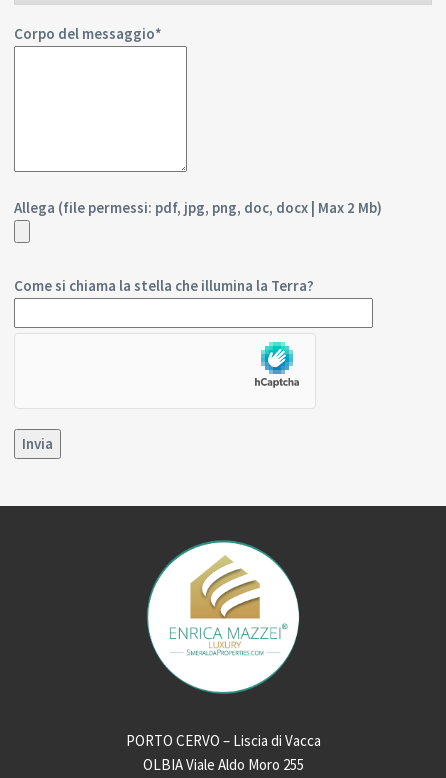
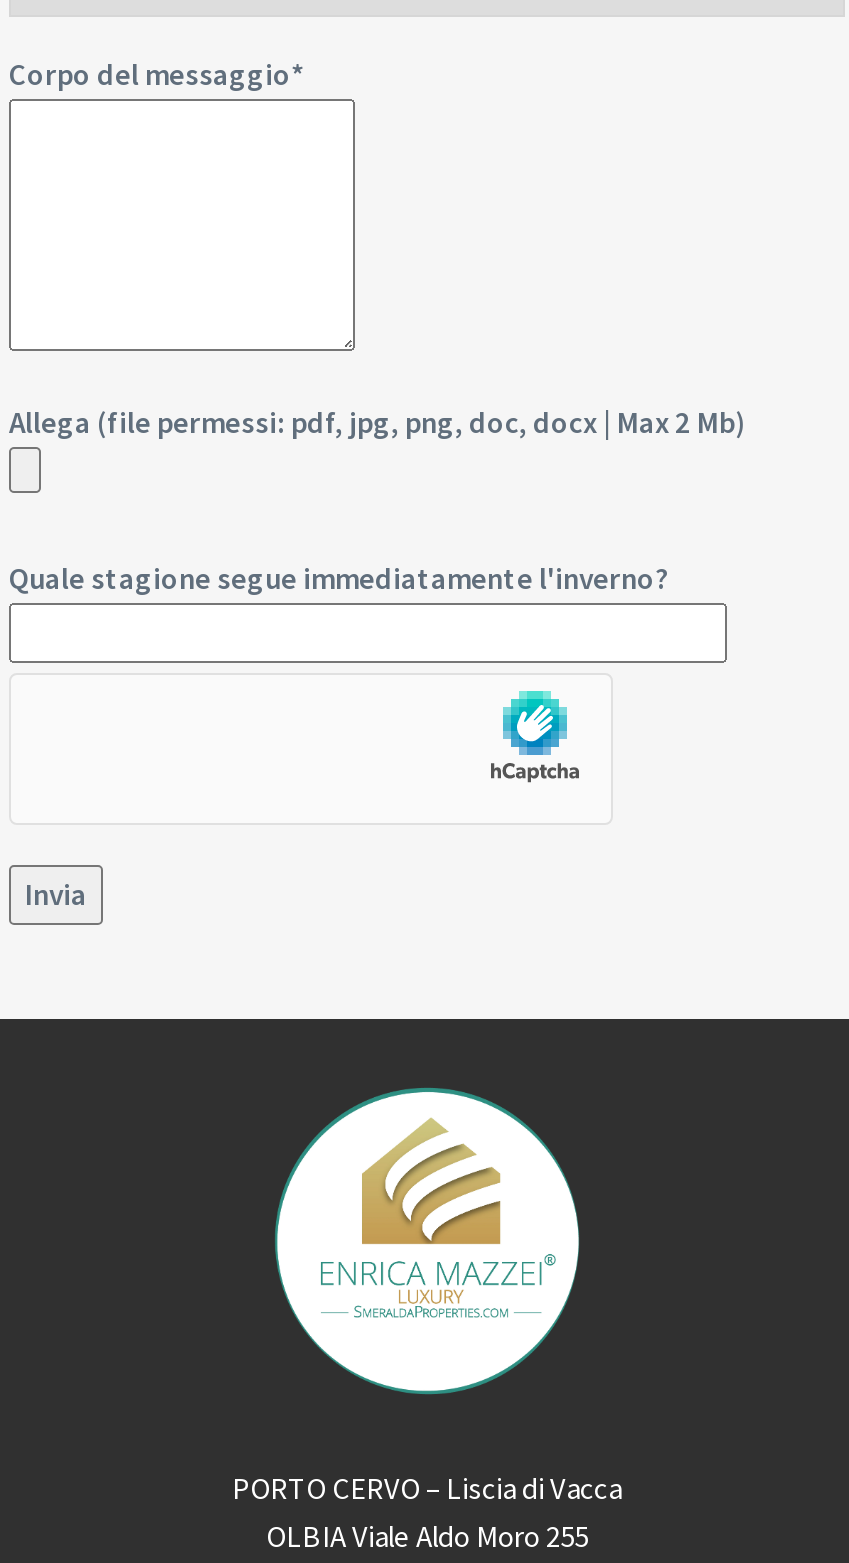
- Come si chiama la stella che illumina la Terra?
+ Quale stagione segue immediatamente l'inverno?
